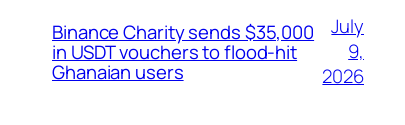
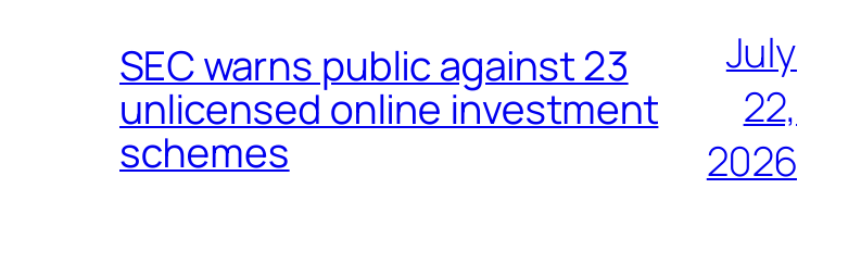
- Binance Charity sends $35,000
- in USDT vouchers to flood-hit
- Ghanaian users
+ SEC warns public against 23
+ unlicensed online investment
+ schemes

- 9,
+ 22,
